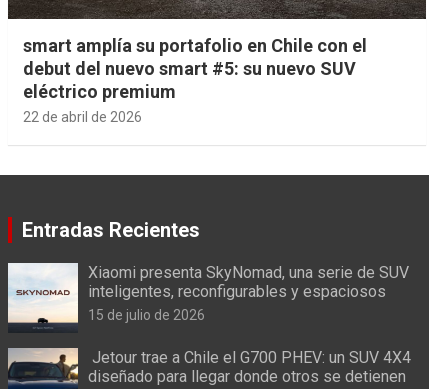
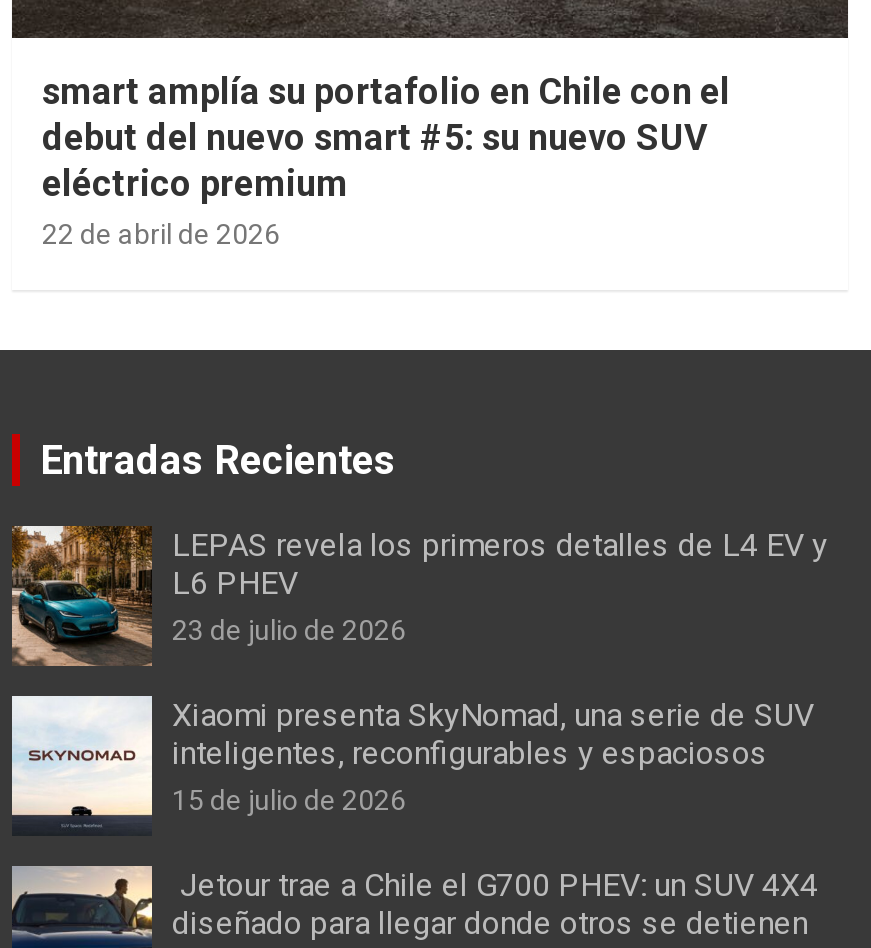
+ [image]
+ LEPAS revela los primeros detalles de L4 EV y
+ L6 PHEV
+ 23 de julio de 2026
